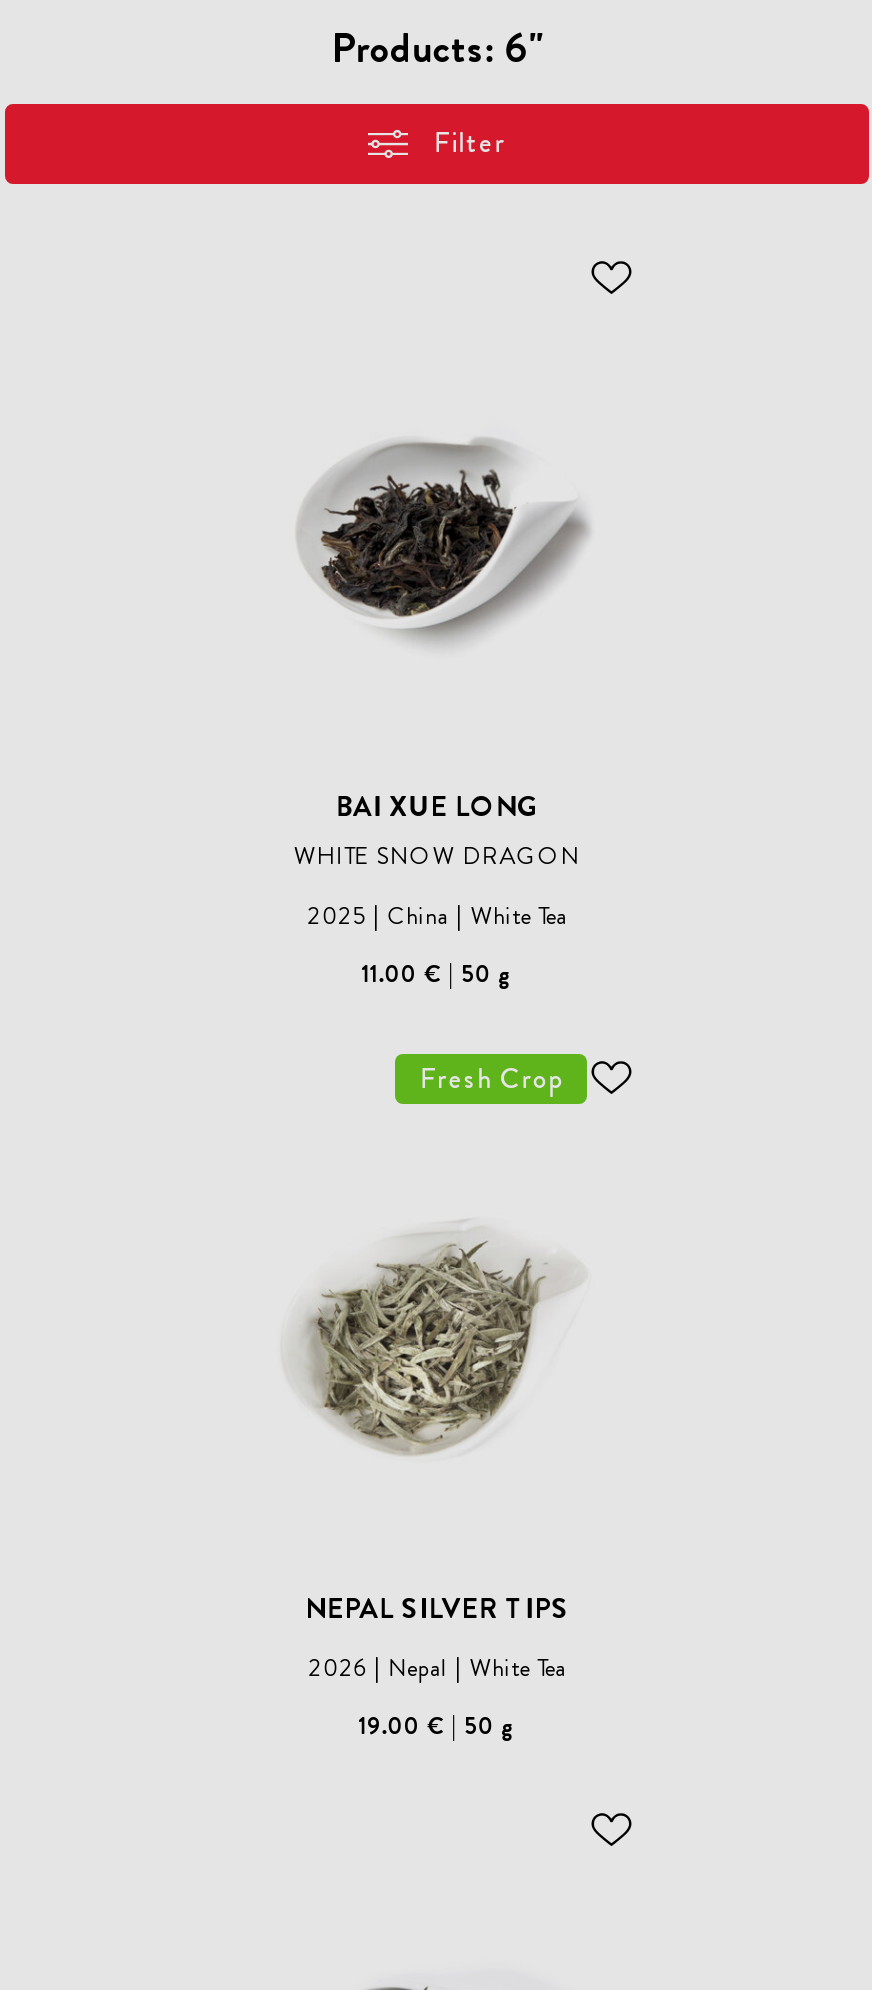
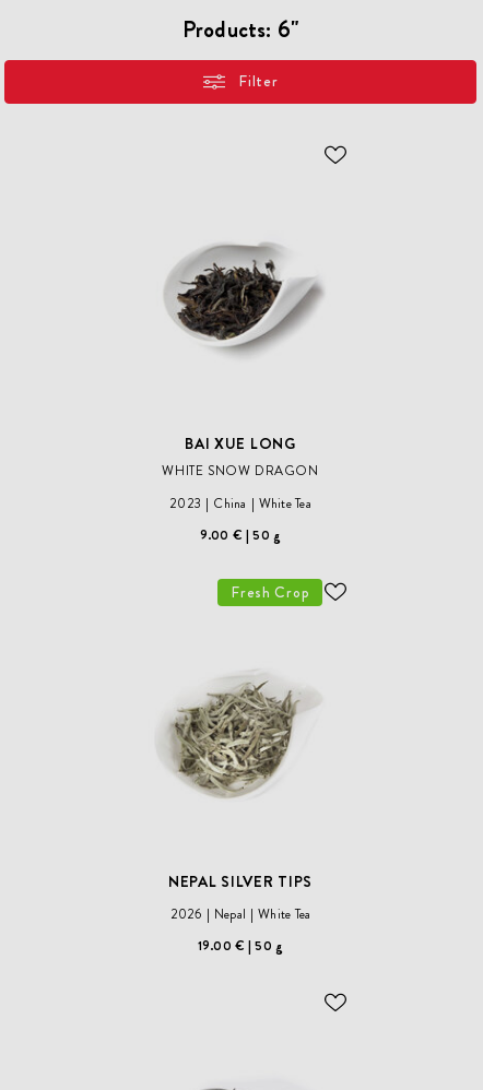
- 2025 China White Tea
+ 2023 China White Tea

- 11.00 € 50 g
+ 9.00 € 50 g
